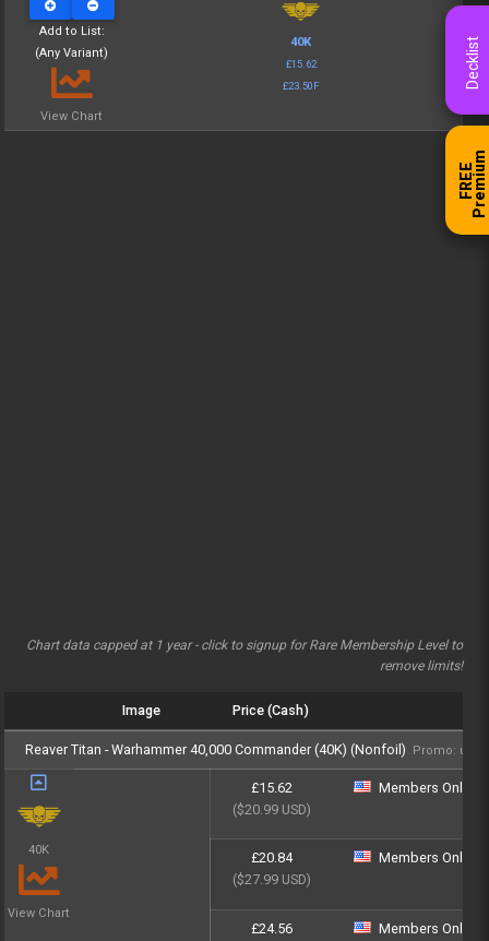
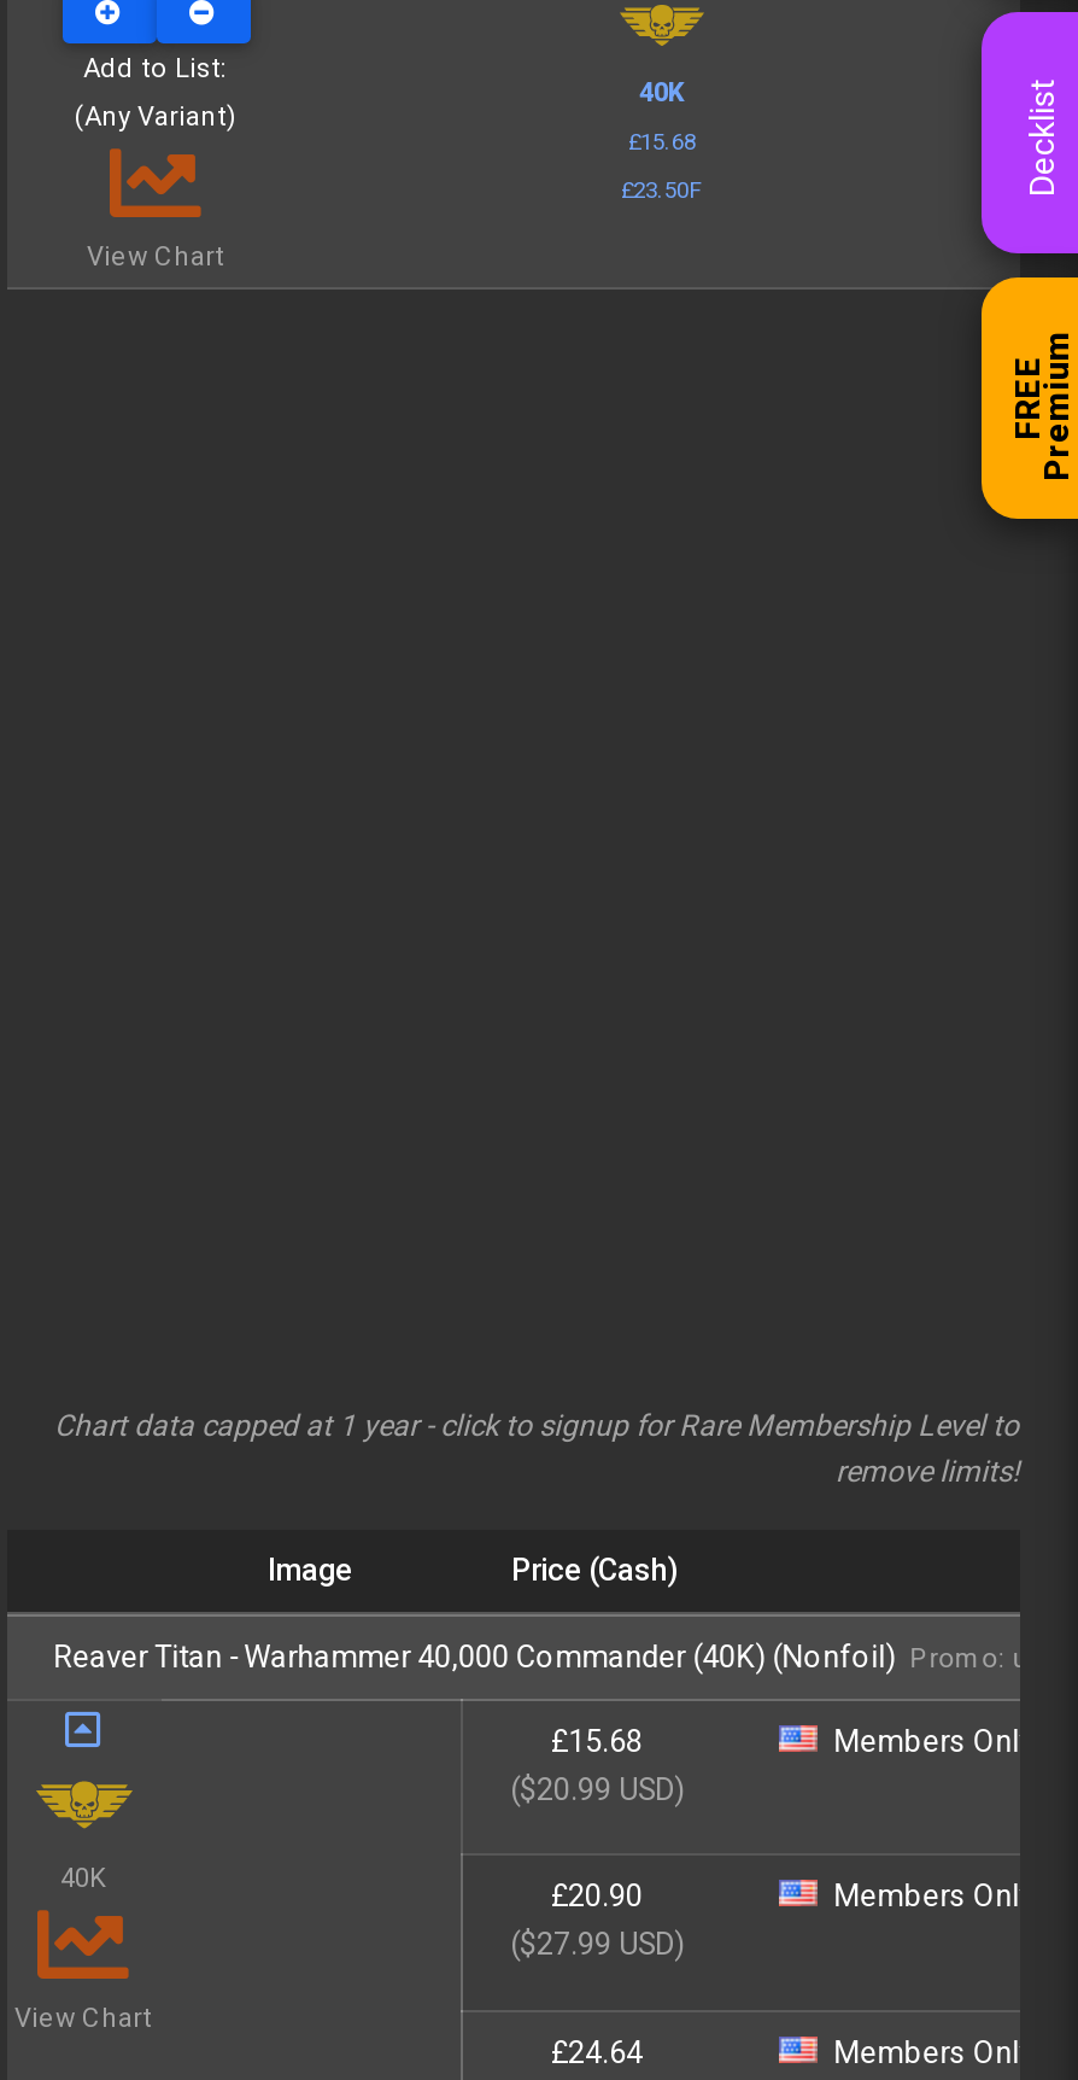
- £15.62
+ £15.68

- £15.62
+ £15.68

- £20.84
+ £20.90

- £24.56
+ £24.64
